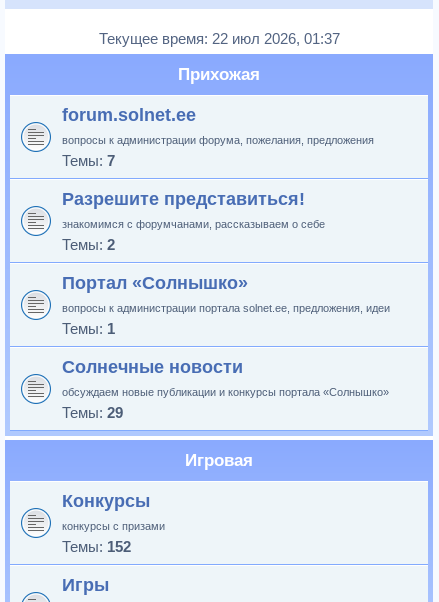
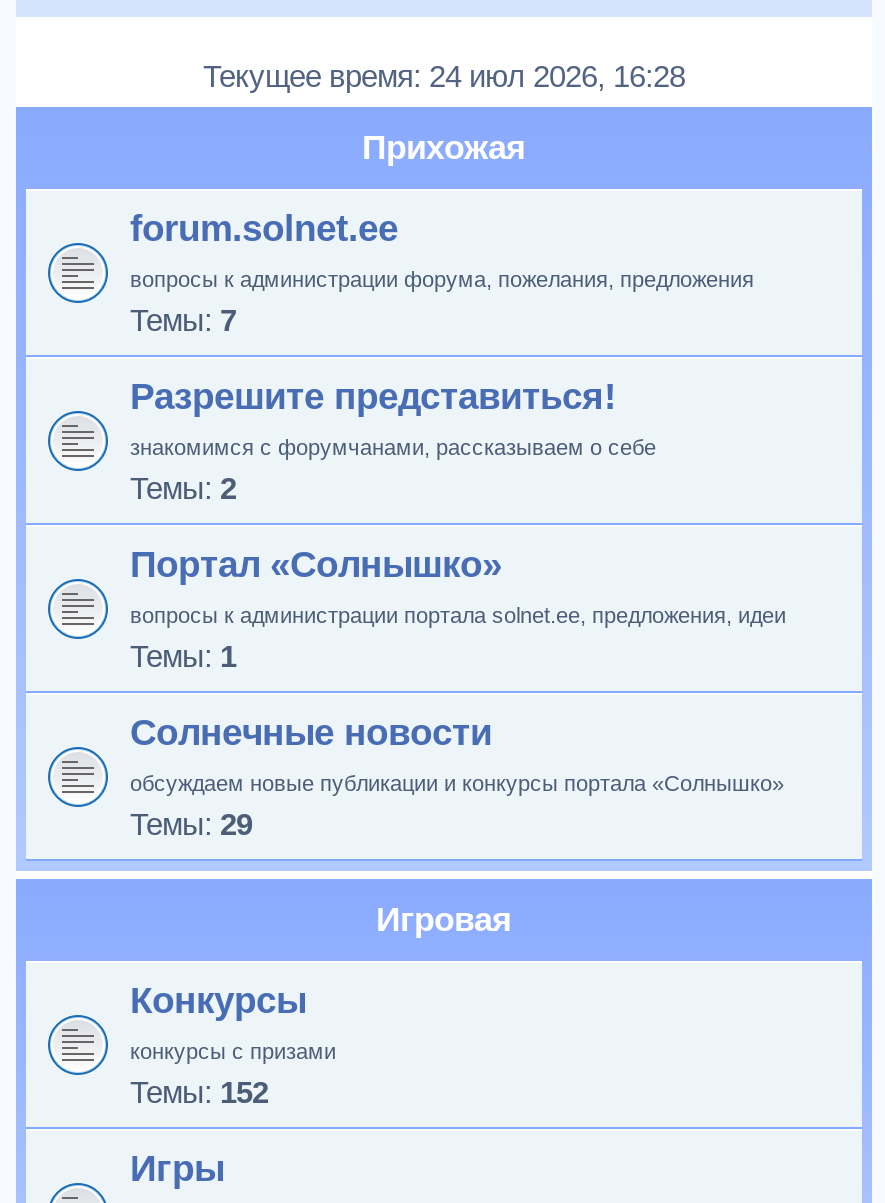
- Текущее время: 22 июл 2026, 01:37
+ Текущее время: 24 июл 2026, 16:28
